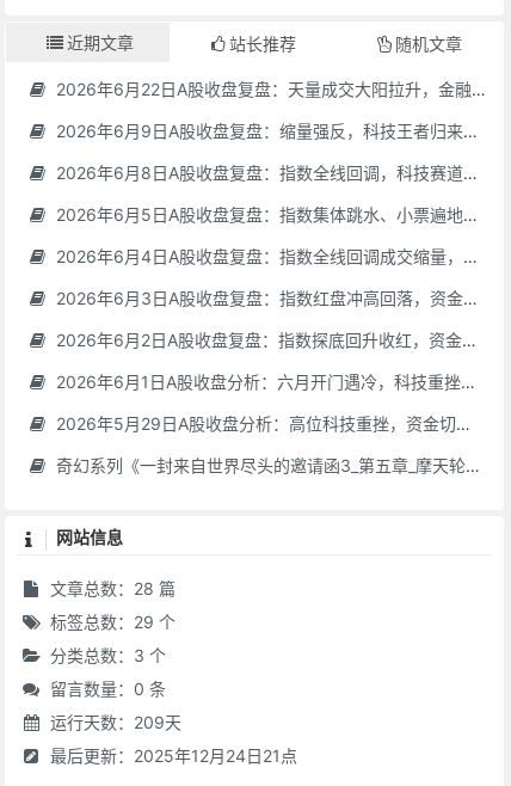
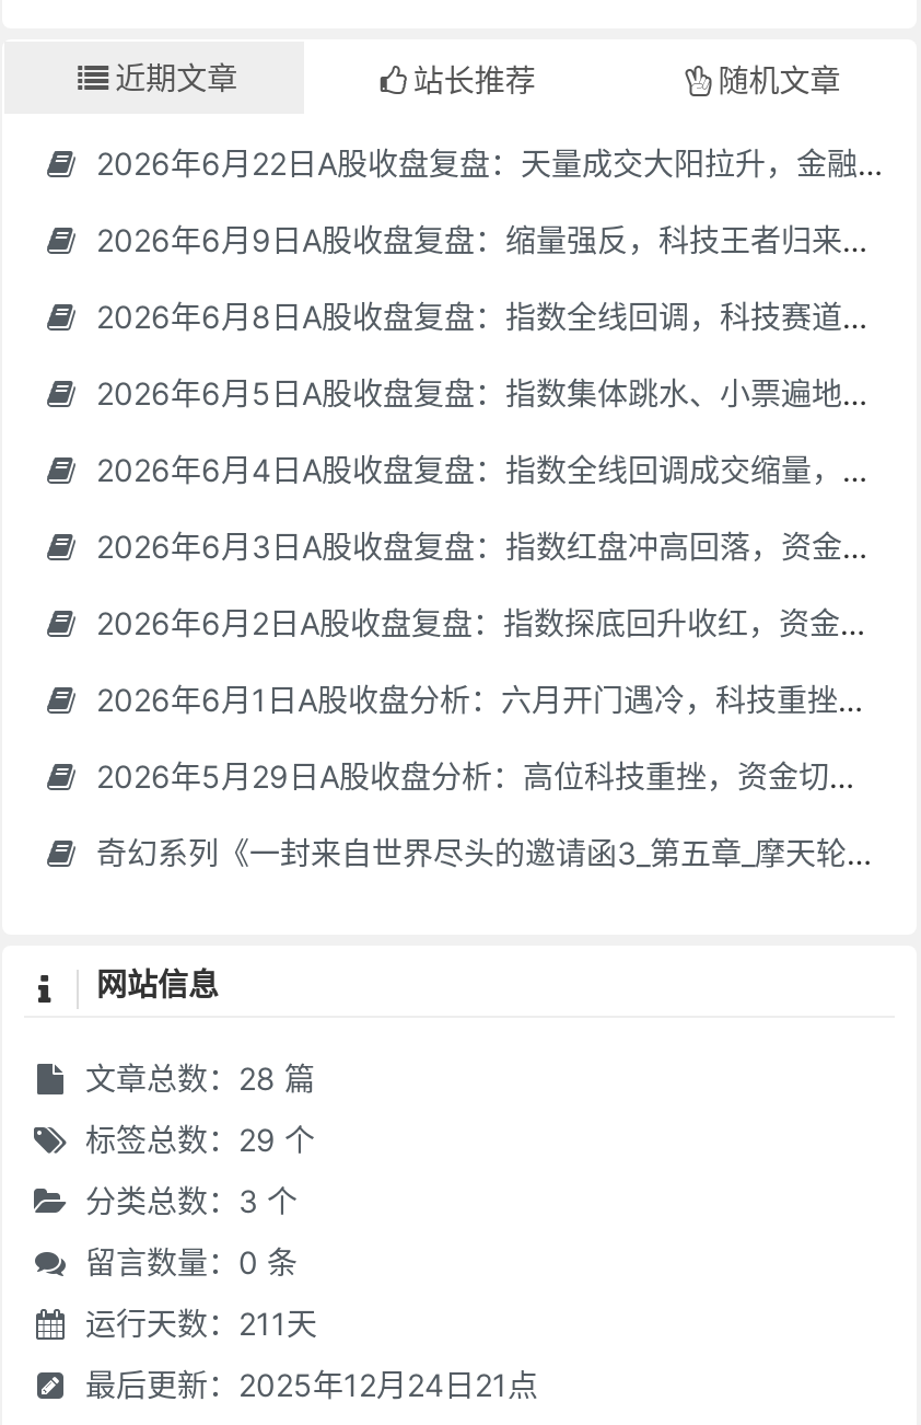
- 运行天数：209天
+ 运行天数：211天
